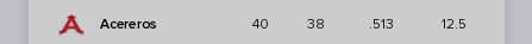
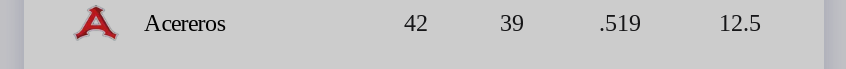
- 40
+ 42

- 38
+ 39

- .513
+ .519
